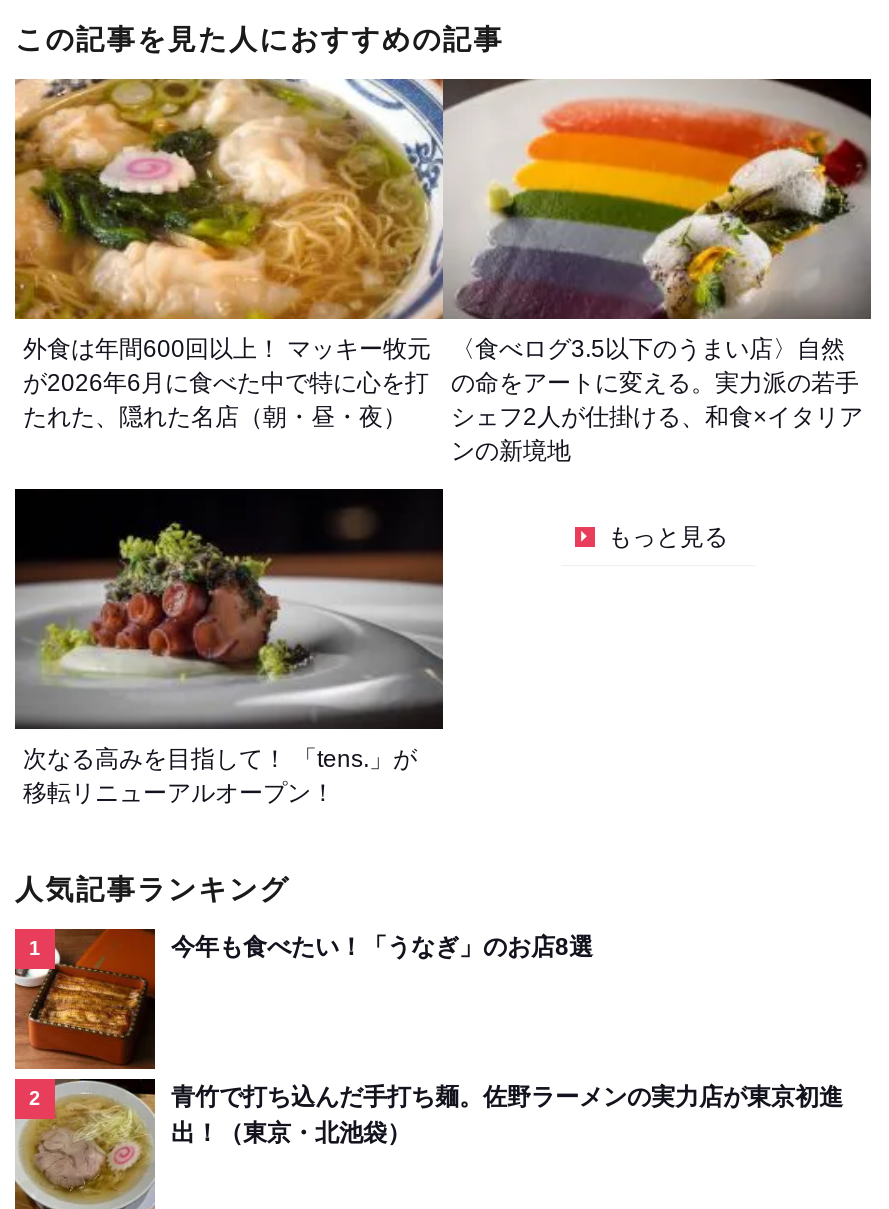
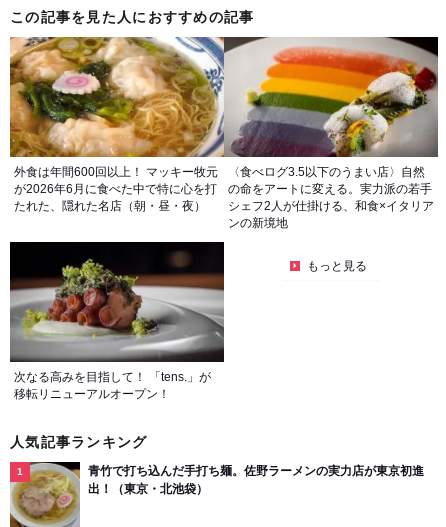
- [image]
- 今年も食べたい！「うなぎ」のお店8選
